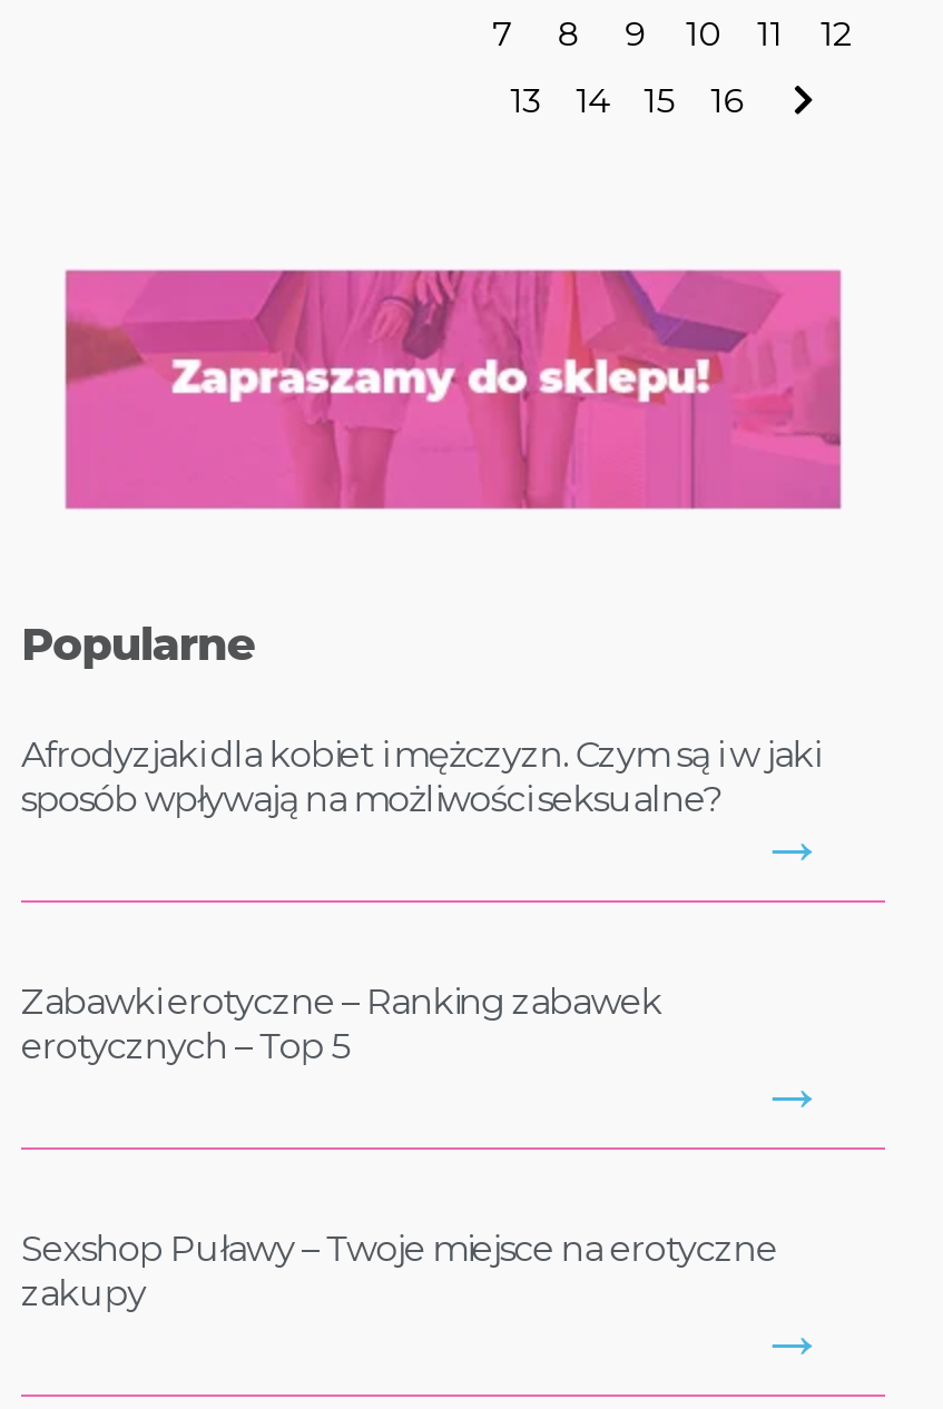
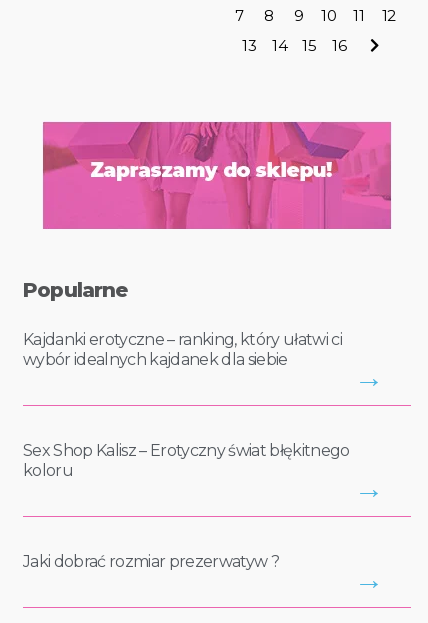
- Afrodyzjaki dla kobiet i mężczyzn. Czym są i w jaki
- sposób wpływają na możliwości seksualne?
+ Kajdanki erotyczne – ranking, który ułatwi ci
+ wybór idealnych kajdanek dla siebie

- Zabawki erotyczne – Ranking zabawek
- erotycznych – Top 5
+ Sex Shop Kalisz – Erotyczny świat błękitnego
+ koloru

- Sexshop Puławy – Twoje miejsce na erotyczne
- zakupy
+ Jaki dobrać rozmiar prezerwatyw ?
